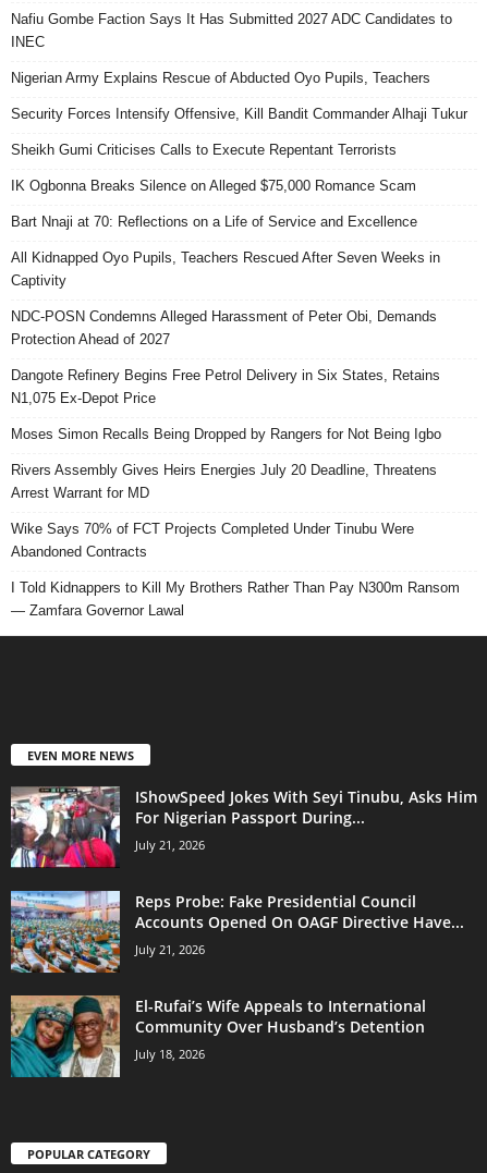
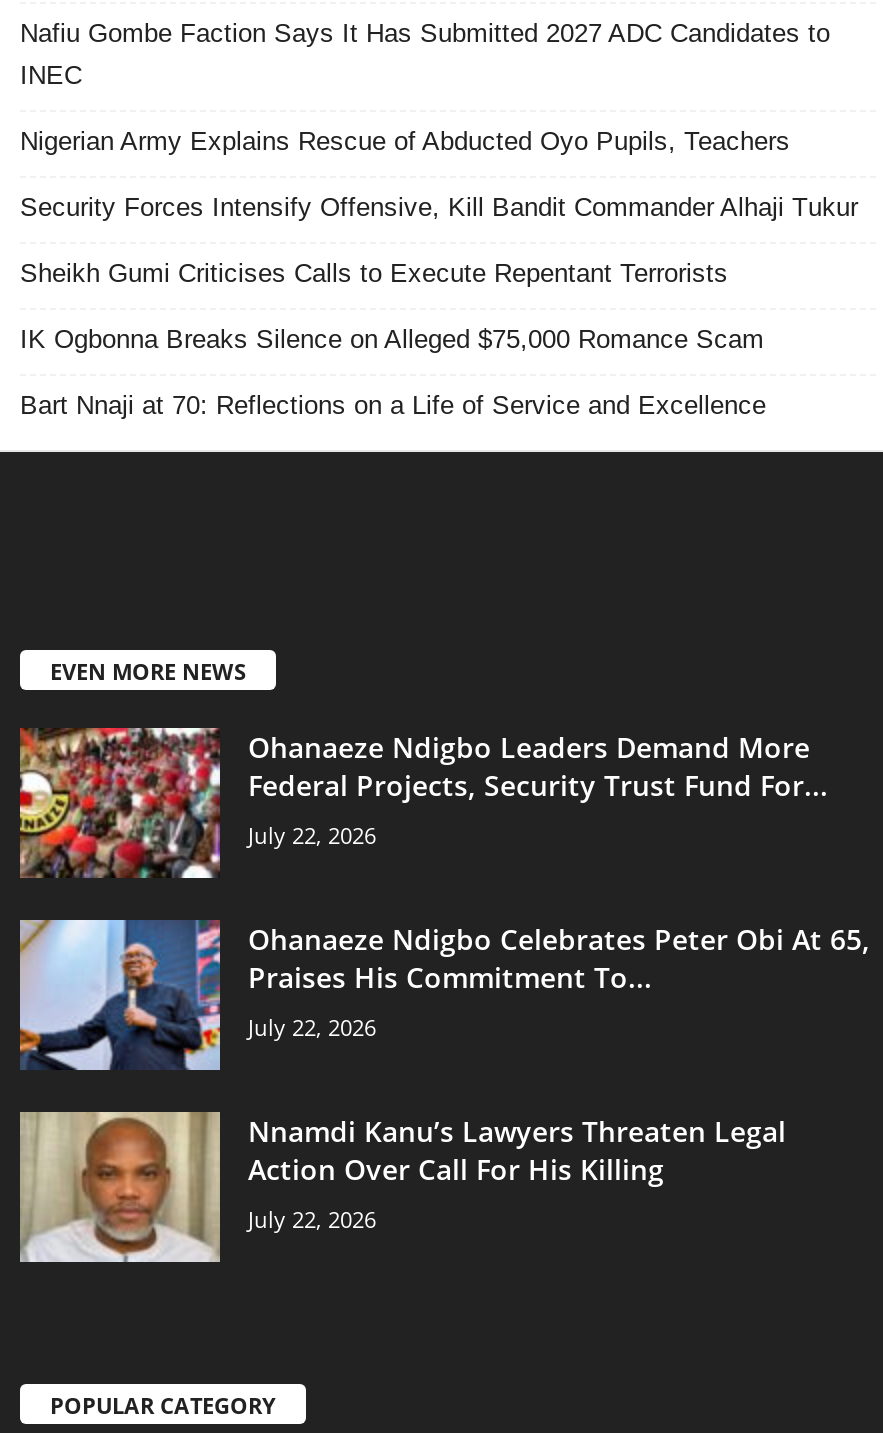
- All Kidnapped Oyo Pupils, Teachers Rescued After Seven Weeks in
- Captivity
- NDC-POSN Condemns Alleged Harassment of Peter Obi, Demands
- Protection Ahead of 2027
- Dangote Refinery Begins Free Petrol Delivery in Six States, Retains
- N1,075 Ex-Depot Price
- Moses Simon Recalls Being Dropped by Rangers for Not Being Igbo
- Rivers Assembly Gives Heirs Energies July 20 Deadline, Threatens
- Arrest Warrant for MD
- Wike Says 70% of FCT Projects Completed Under Tinubu Were
- Abandoned Contracts
- I Told Kidnappers to Kill My Brothers Rather Than Pay N300m Ransom
- — Zamfara Governor Lawal

- [image]
- IShowSpeed Jokes With Seyi Tinubu, Asks Him
- For Nigerian Passport During...
- July 21, 2026
+ [image]
+ Ohanaeze Ndigbo Leaders Demand More
+ Federal Projects, Security Trust Fund For...
+ July 22, 2026

- [image]
- Reps Probe: Fake Presidential Council
- Accounts Opened On OAGF Directive Have...
- July 21, 2026
+ [image]
+ Ohanaeze Ndigbo Celebrates Peter Obi At 65,
+ Praises His Commitment To...
+ July 22, 2026

- [image]
- El-Rufai’s Wife Appeals to International
- Community Over Husband’s Detention
- July 18, 2026
+ [image]
+ Nnamdi Kanu’s Lawyers Threaten Legal
+ Action Over Call For His Killing
+ July 22, 2026
